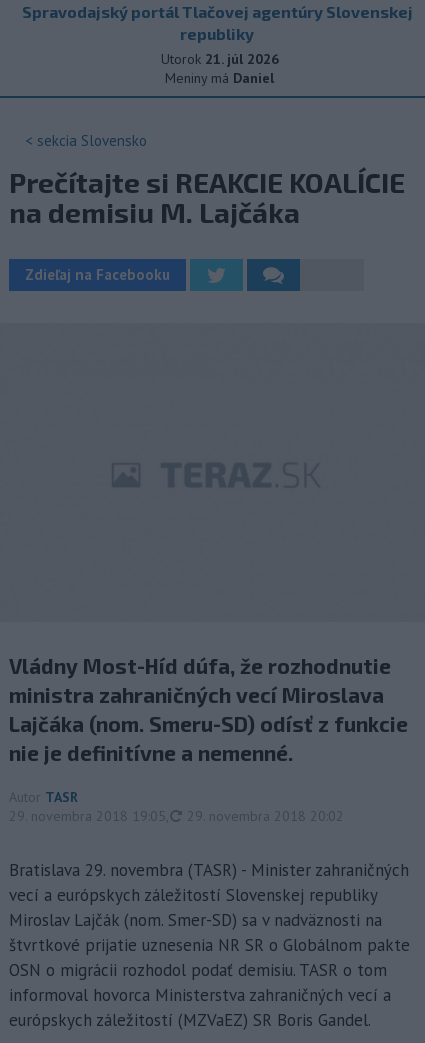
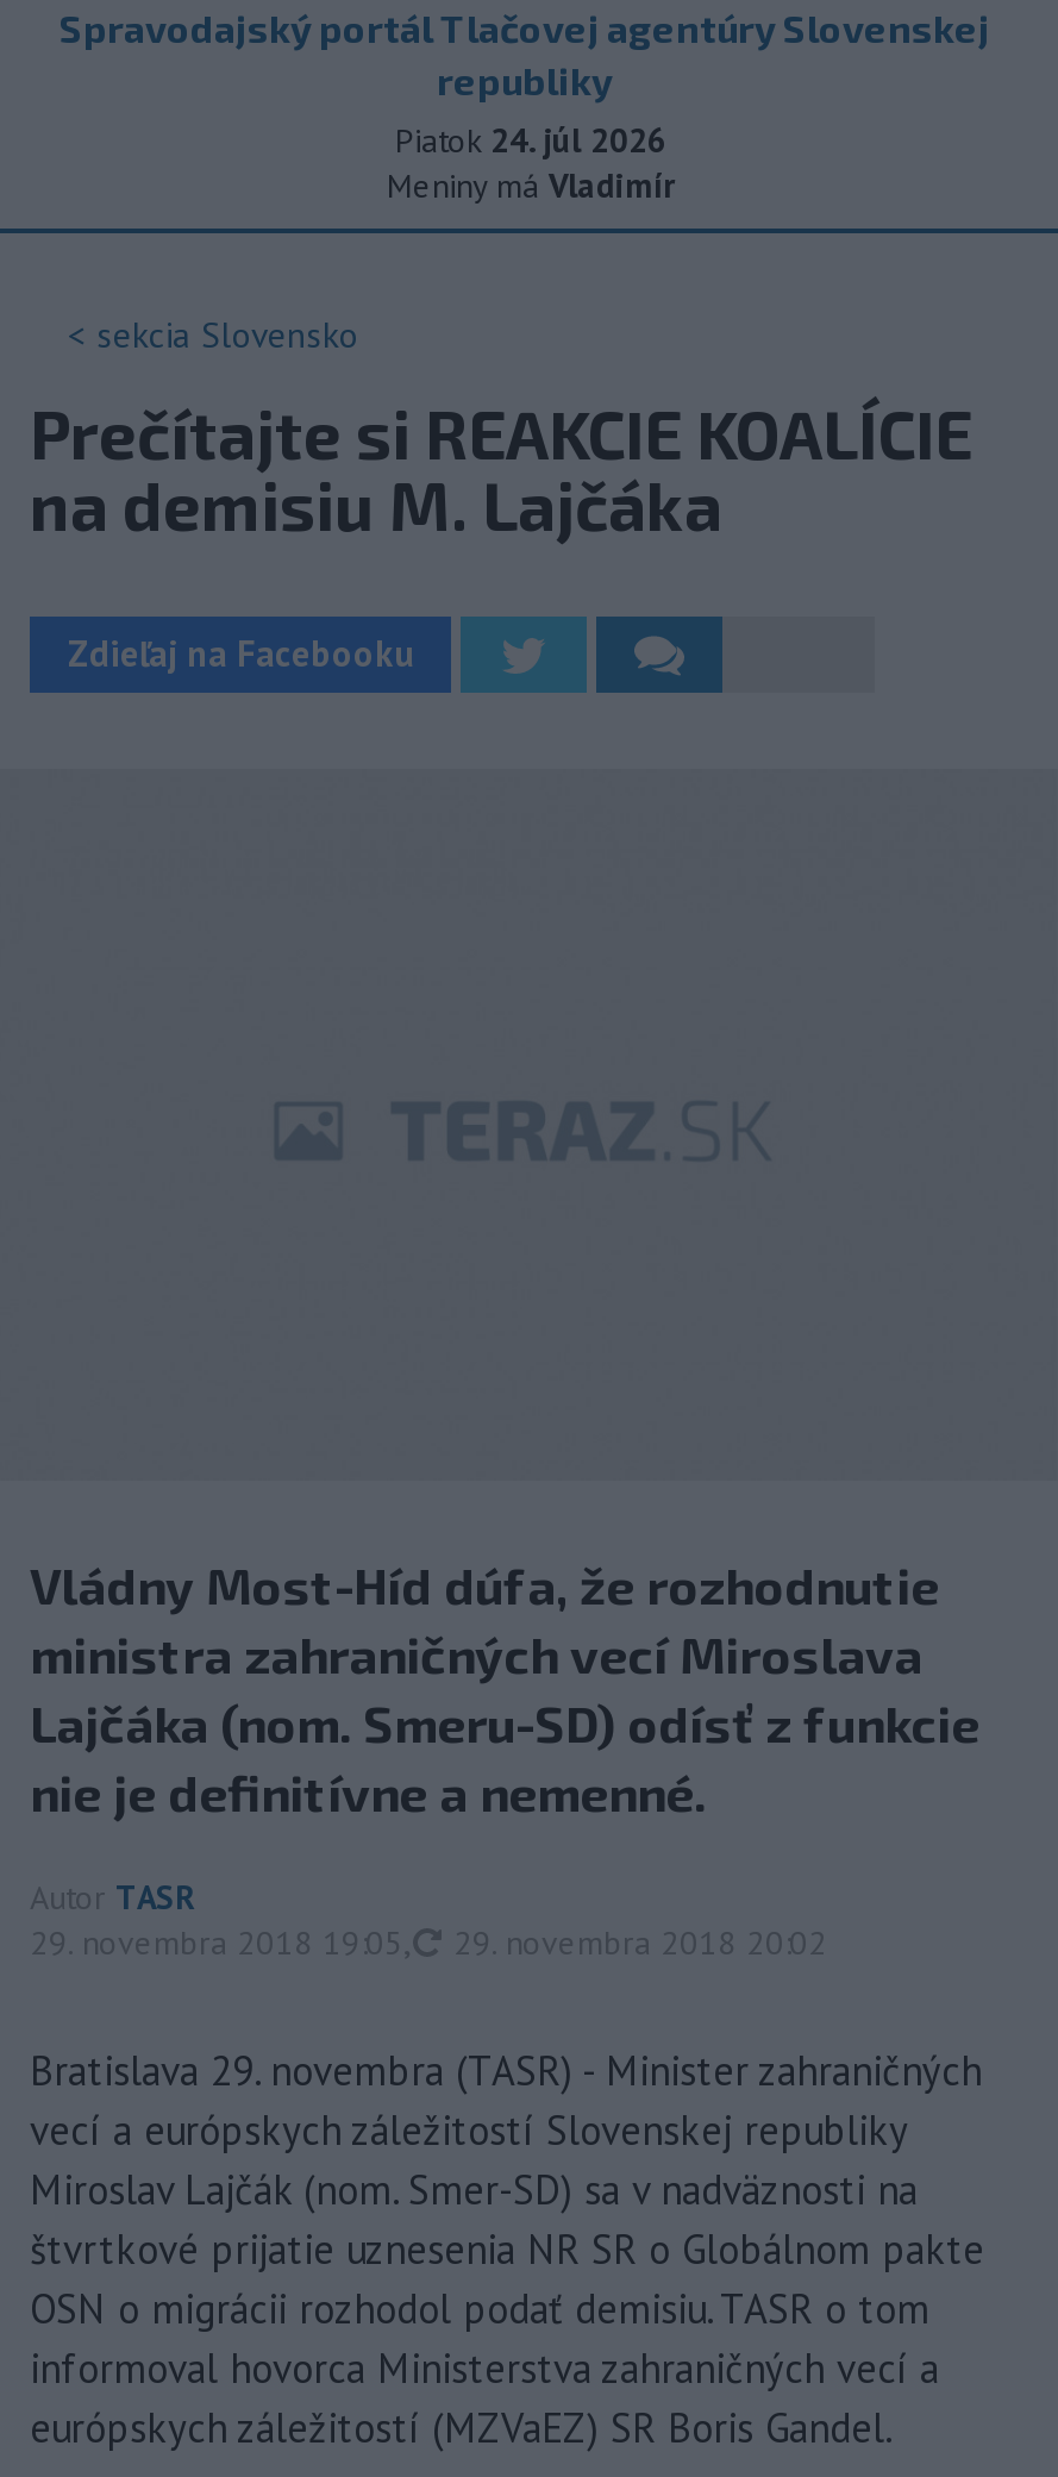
- Utorok 21. júl 2026
+ Piatok 24. júl 2026

- Meniny má Daniel
+ Meniny má Vladimír
